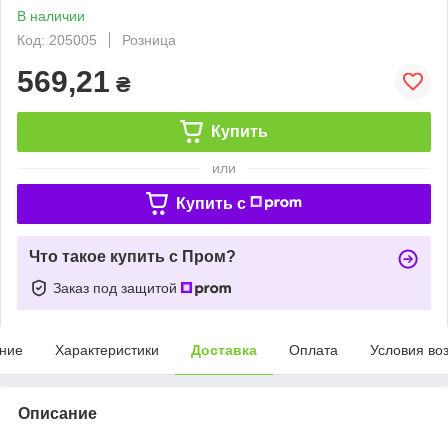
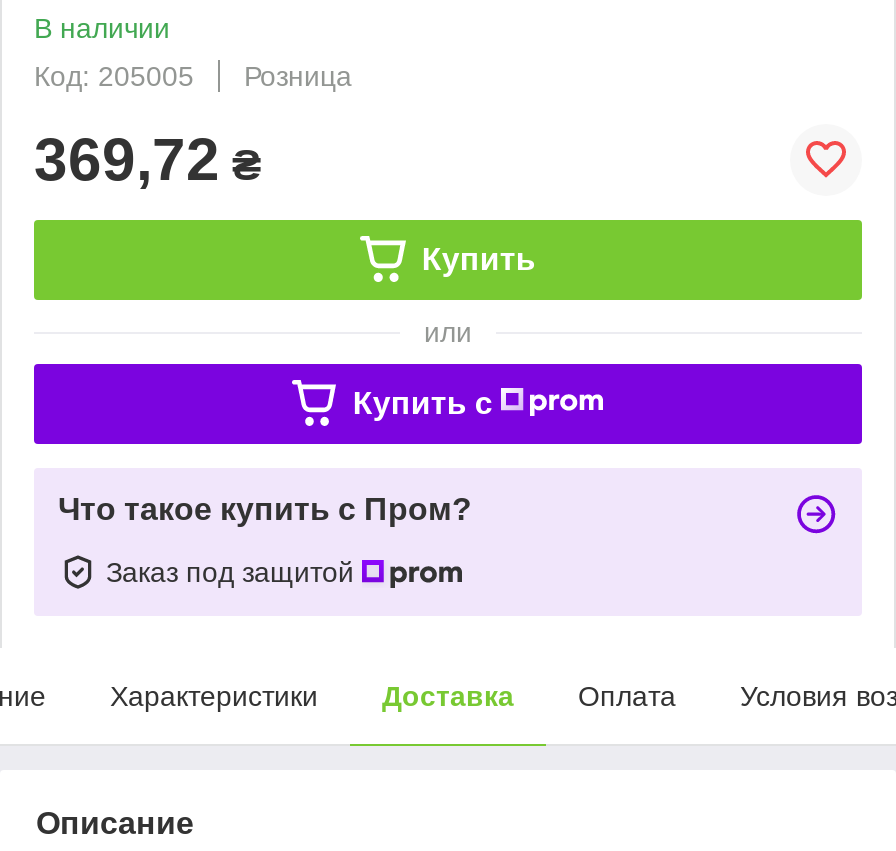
- 569,21 ₴
+ 369,72 ₴
